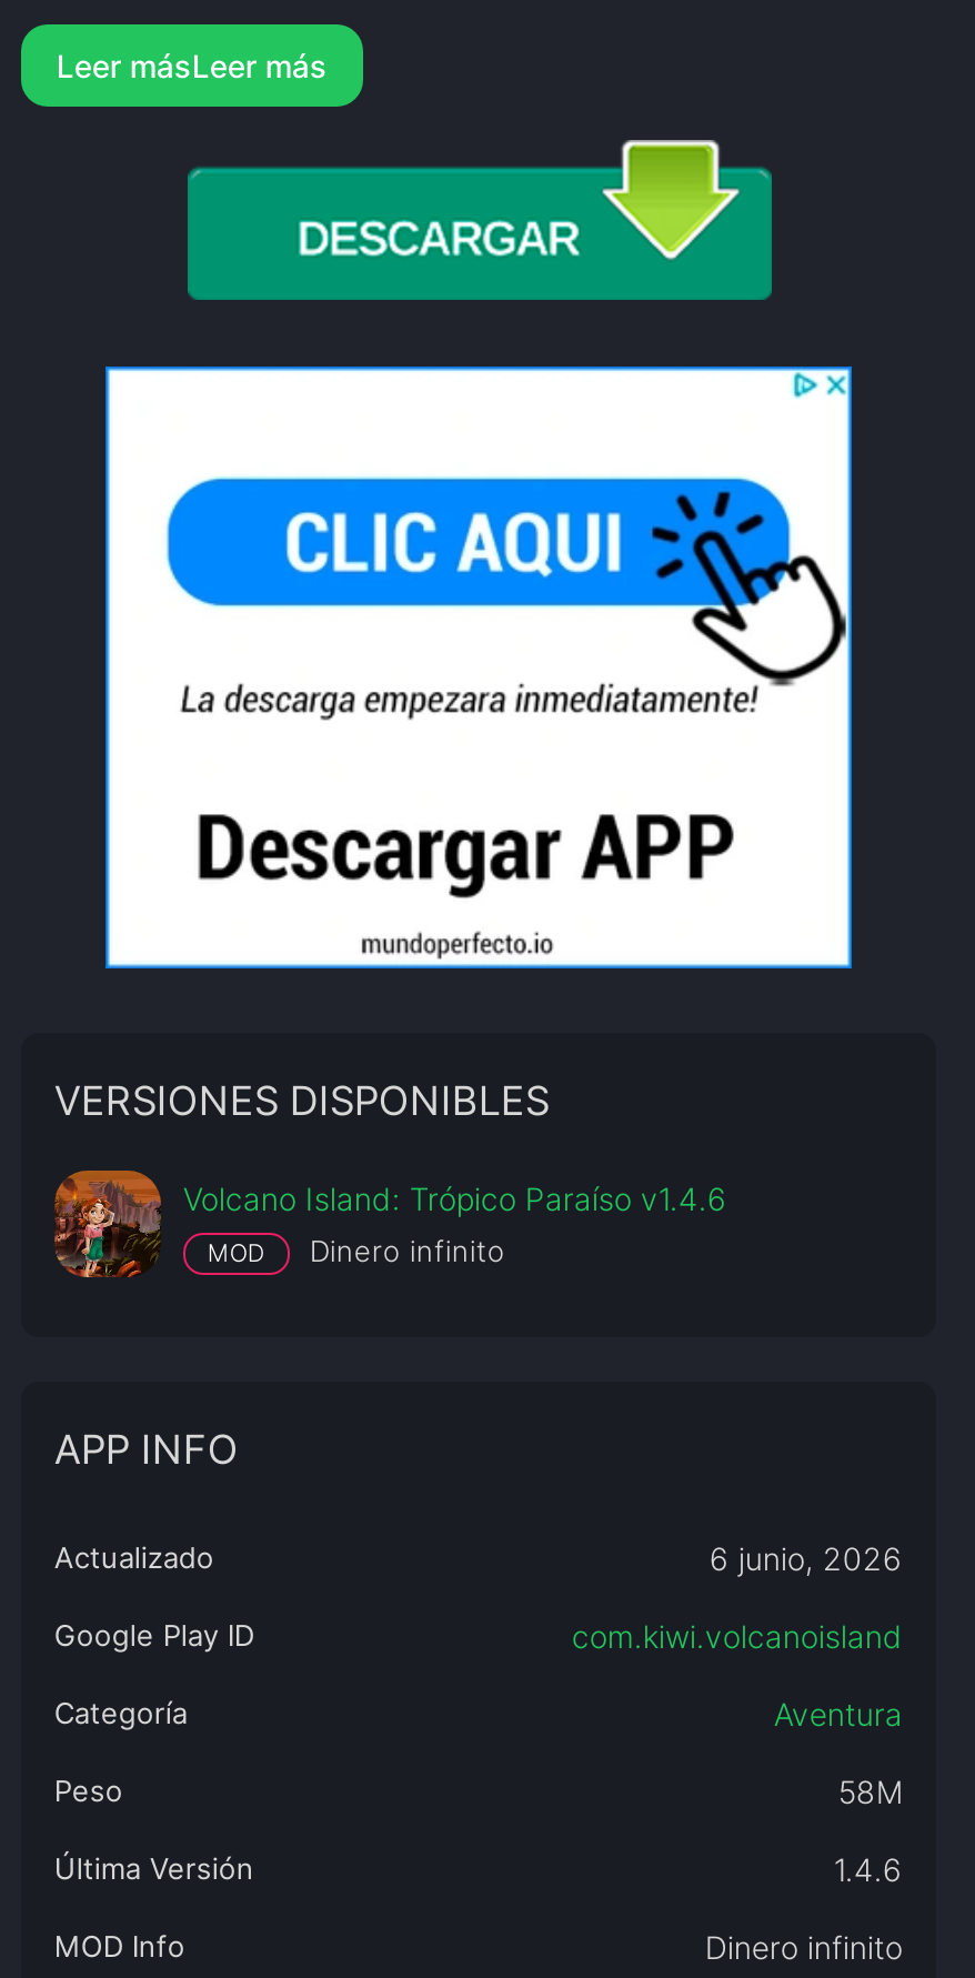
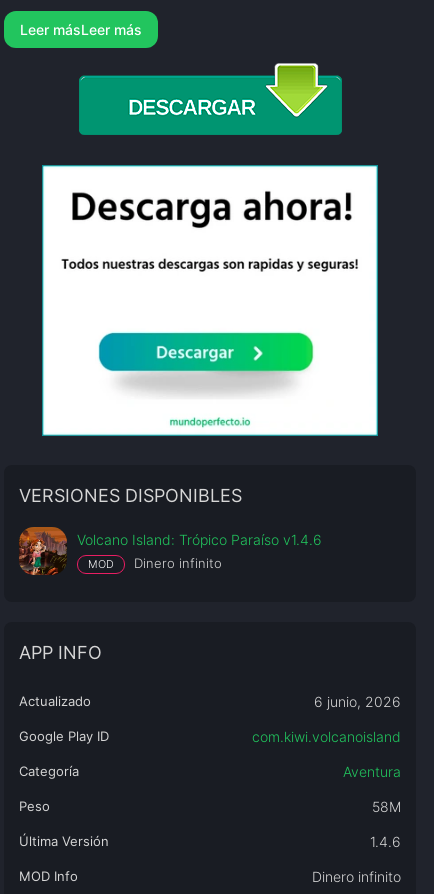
- [image]
+ [image]
